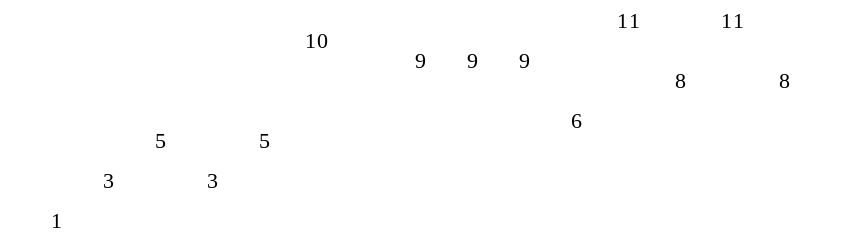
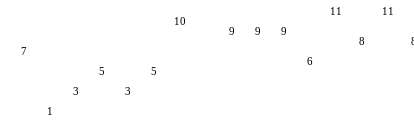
+ 7
